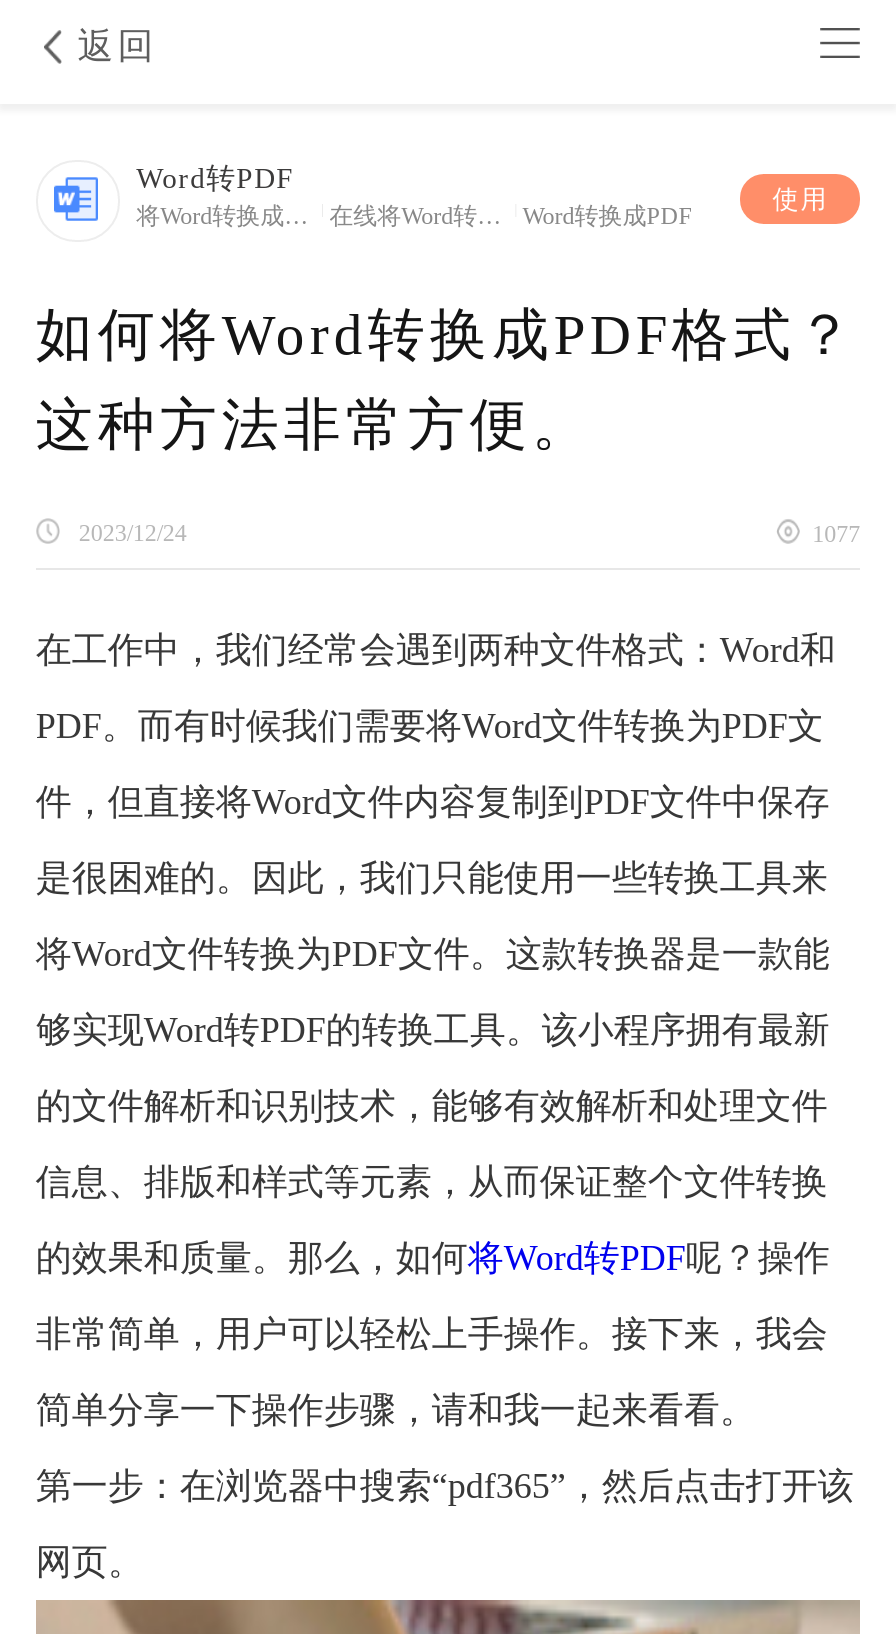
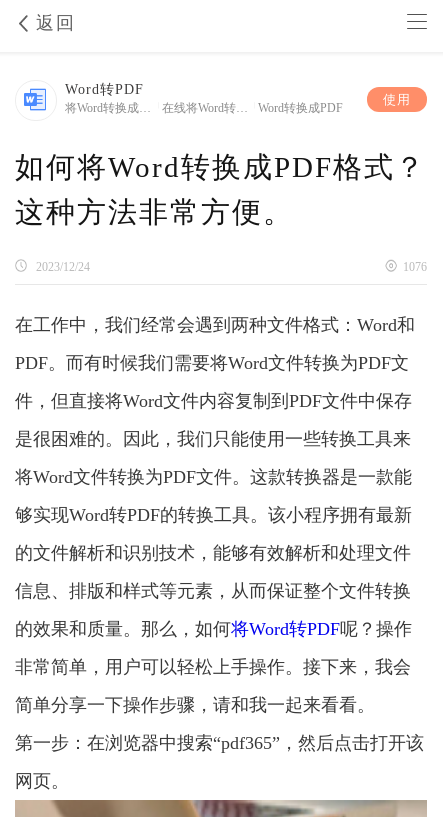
- 1077
+ 1076
